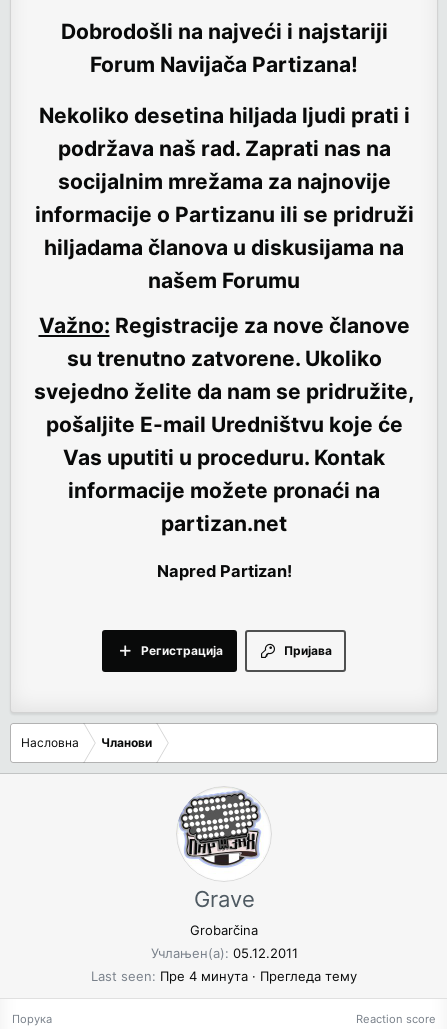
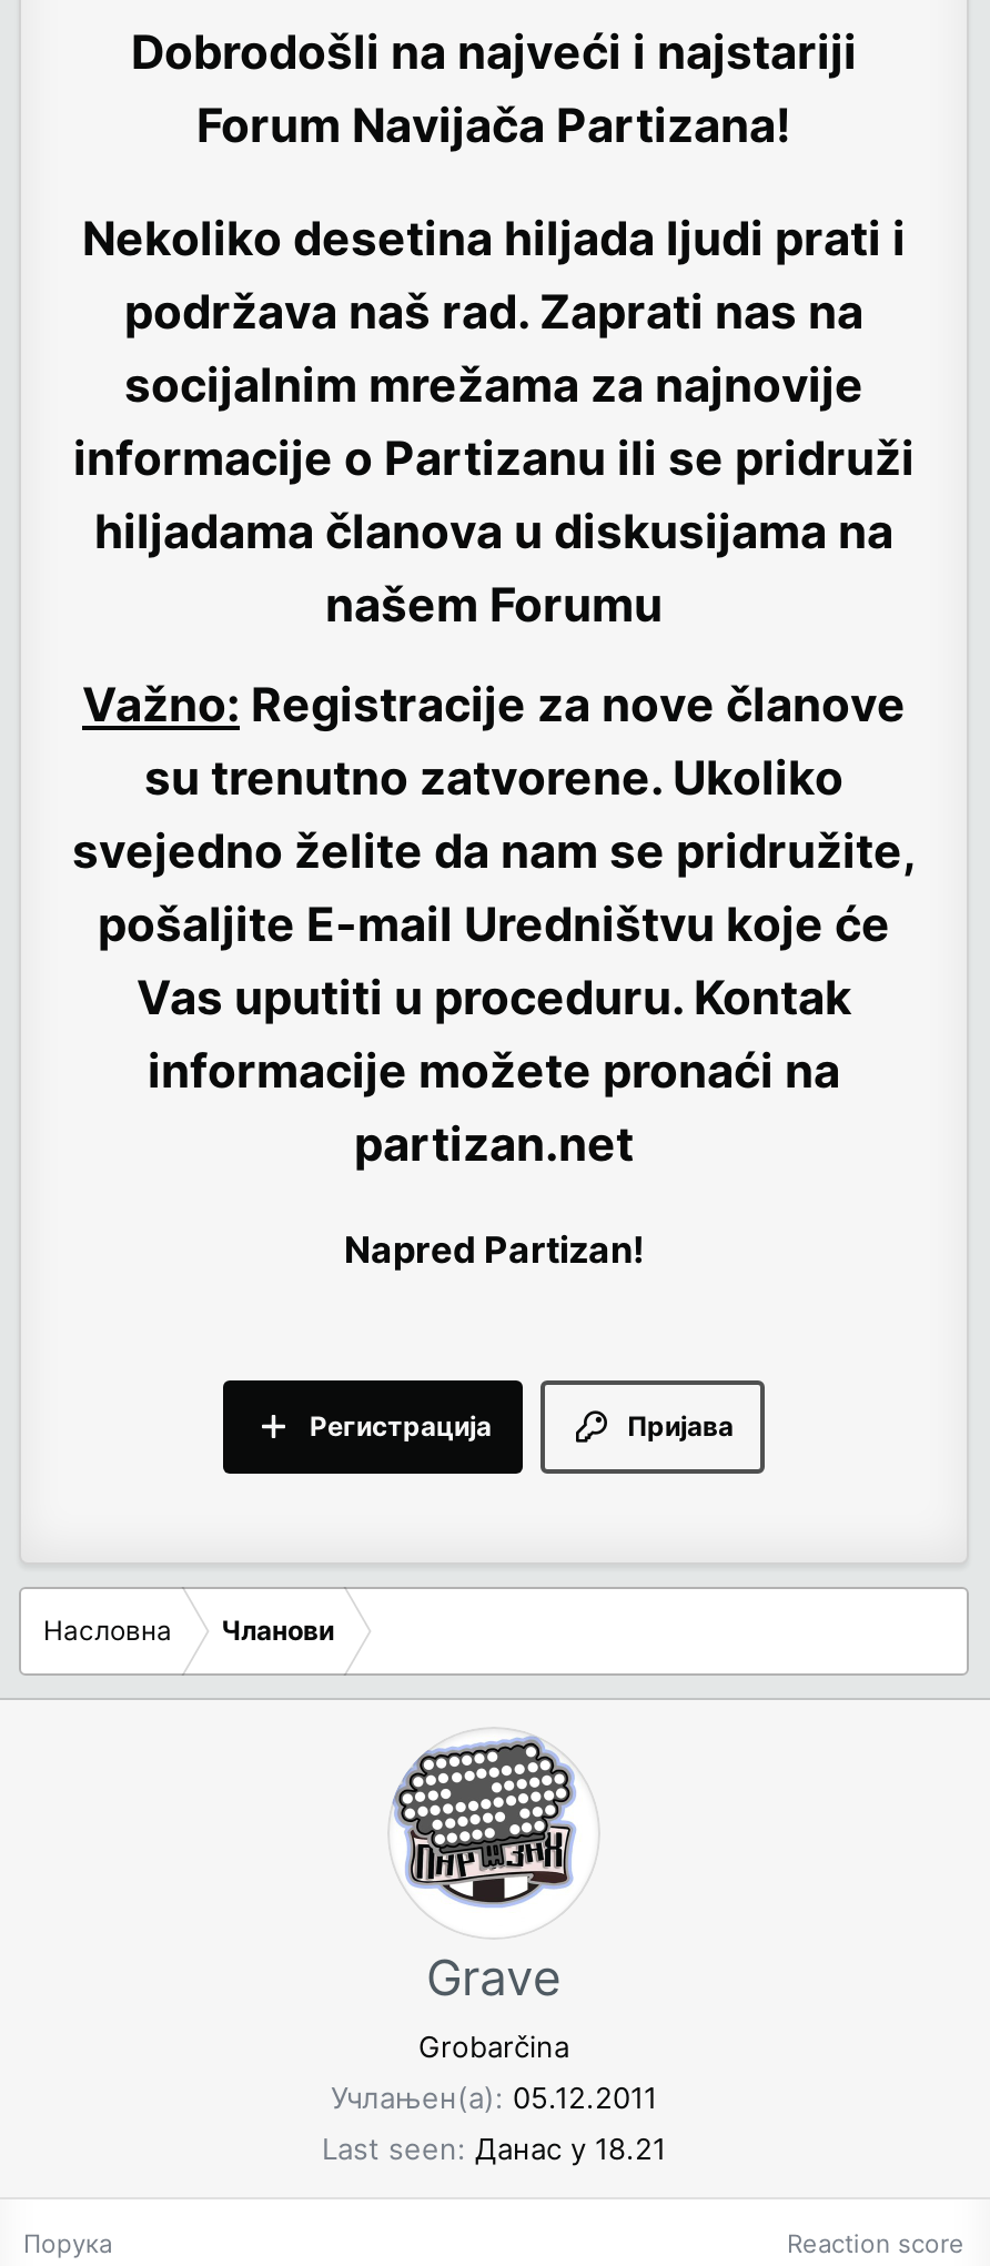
- Last seen Пре 4 минута · Прегледа тему
+ Last seen Данас у 18.21
